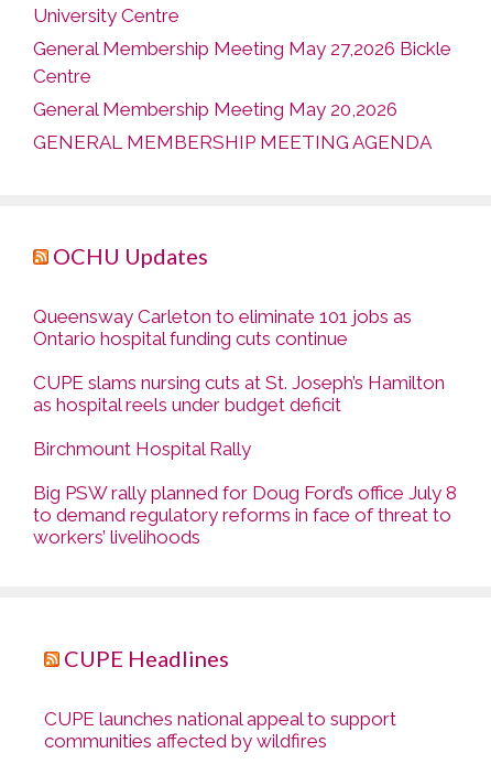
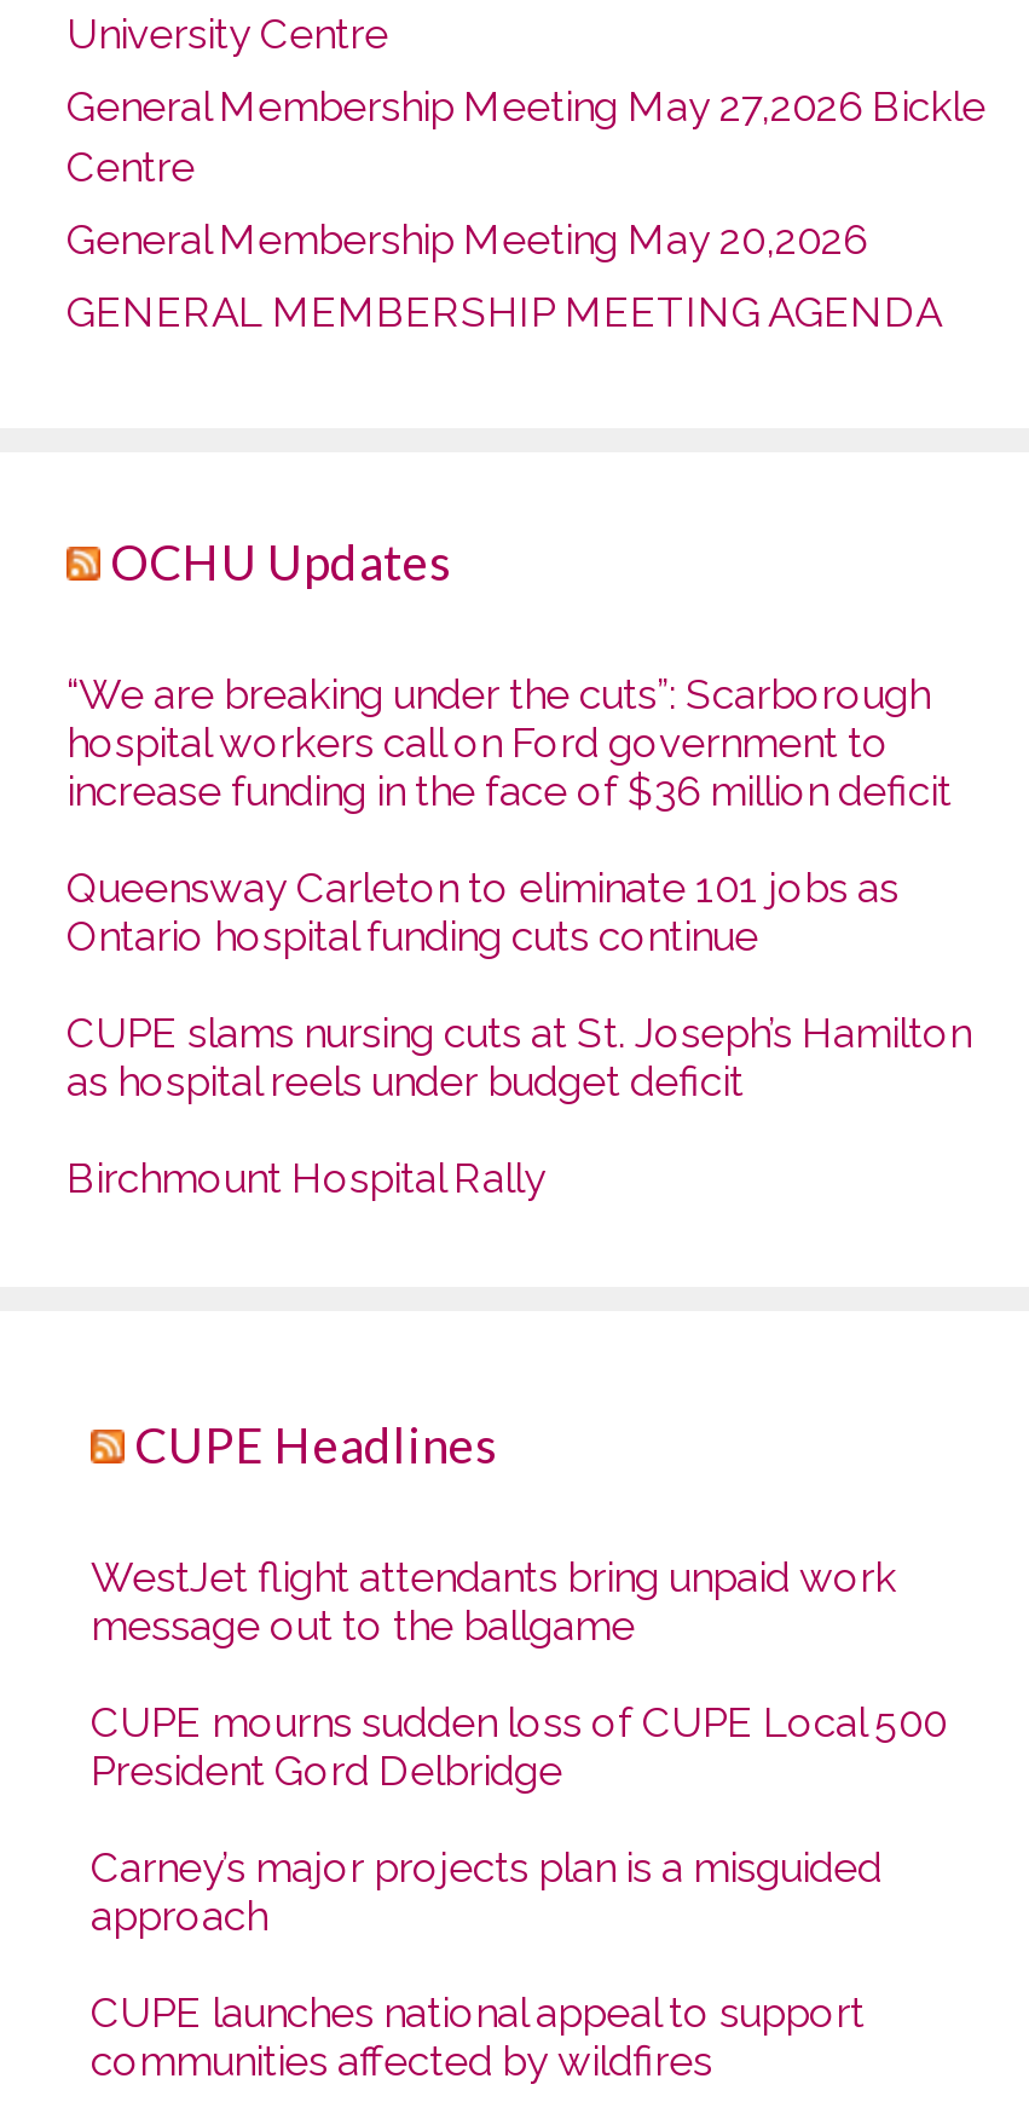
+ “We are breaking under the cuts”: Scarborough
+ hospital workers call on Ford government to
+ increase funding in the face of $36 million deficit

- Big PSW rally planned for Doug Ford’s office July 8
- to demand regulatory reforms in face of threat to
- workers’ livelihoods

+ WestJet flight attendants bring unpaid work
+ message out to the ballgame
+ CUPE mourns sudden loss of CUPE Local 500
+ President Gord Delbridge
+ Carney’s major projects plan is a misguided
+ approach
